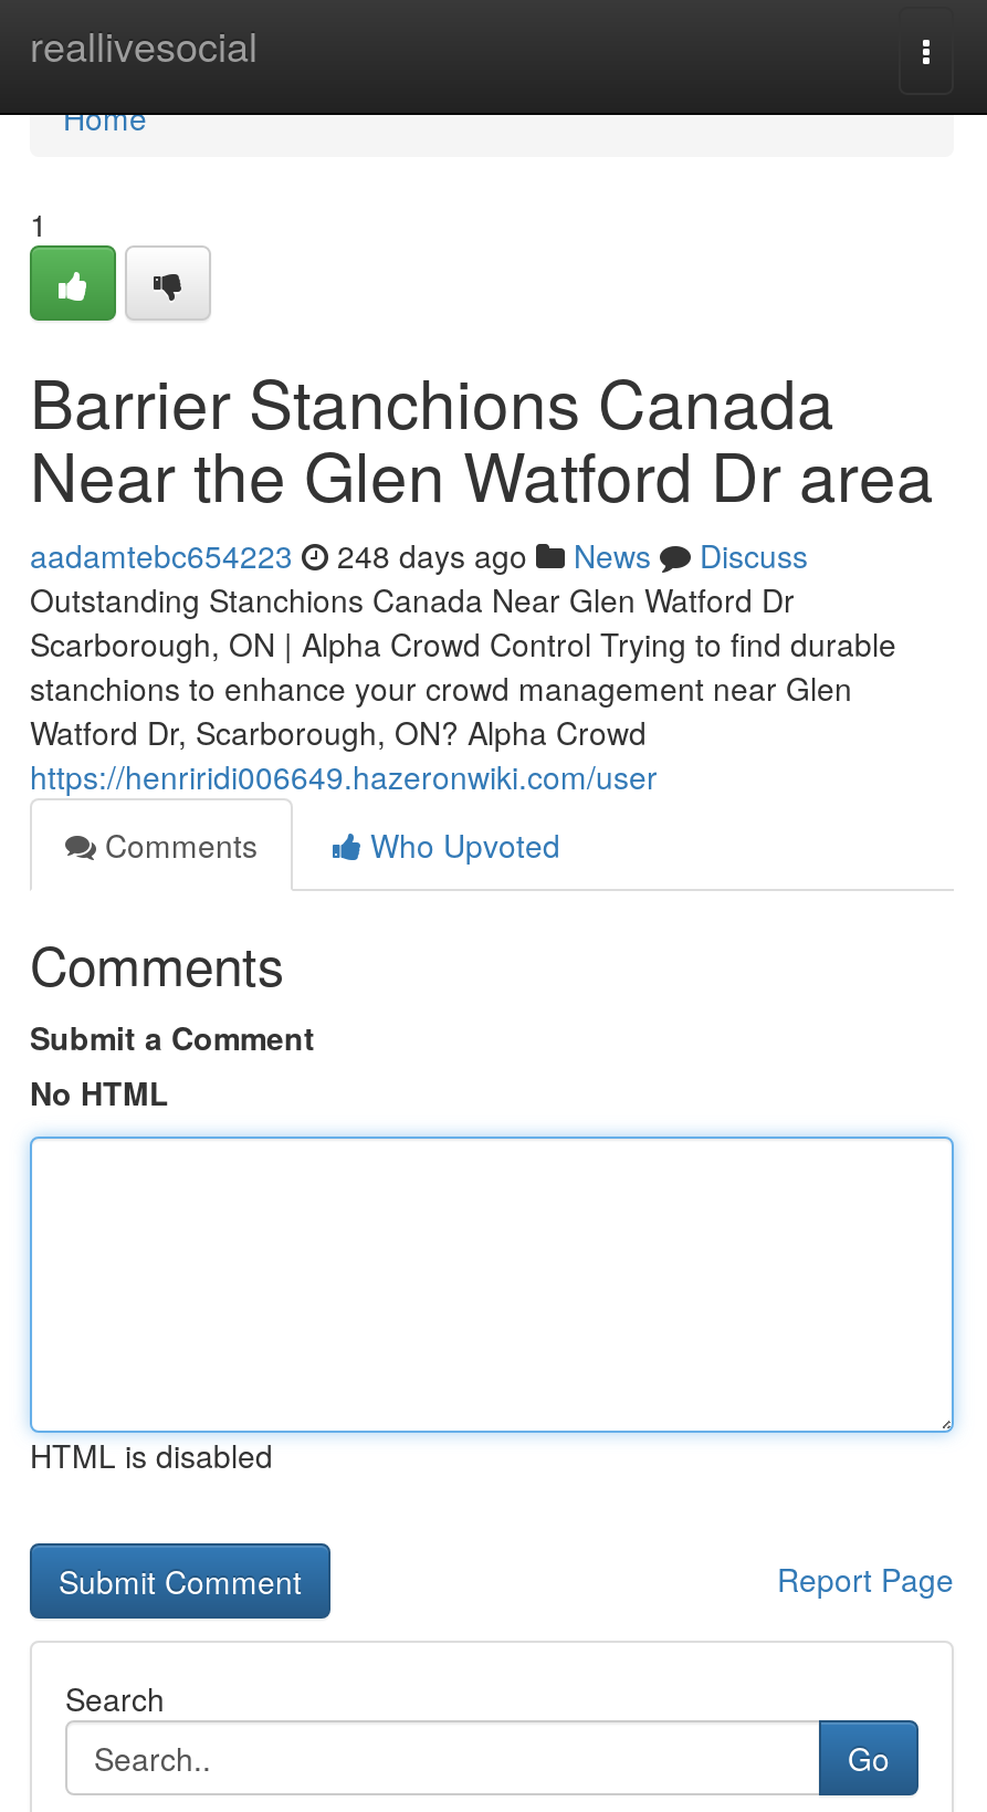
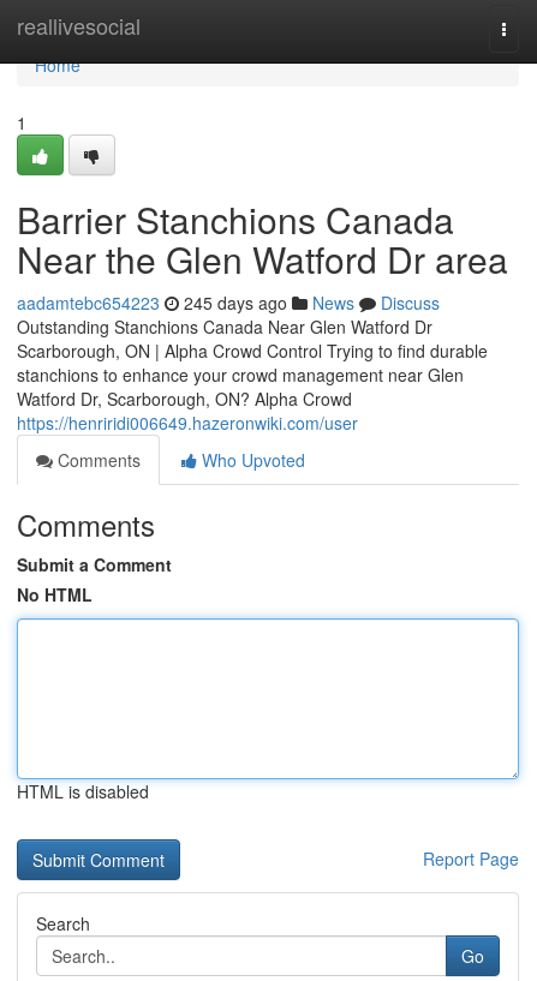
- aadamtebc654223 248 days ago News Discuss
+ aadamtebc654223 245 days ago News Discuss
